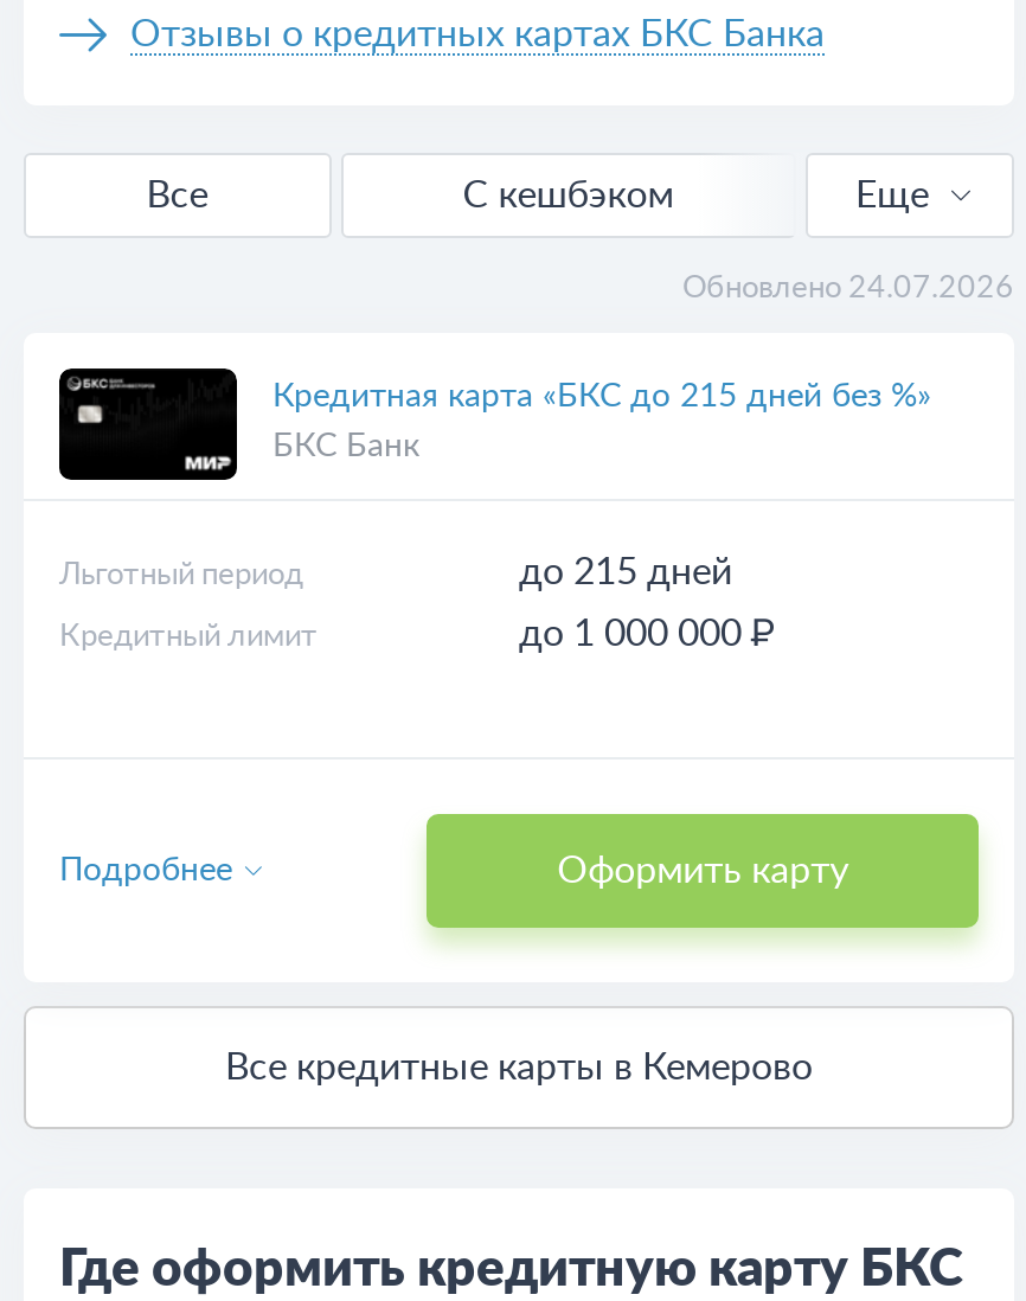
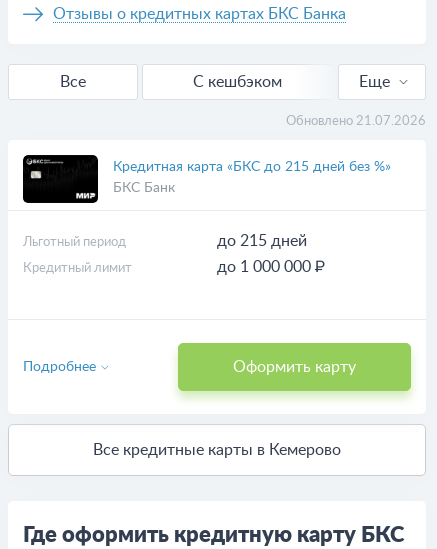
- Обновлено 24.07.2026
+ Обновлено 21.07.2026
